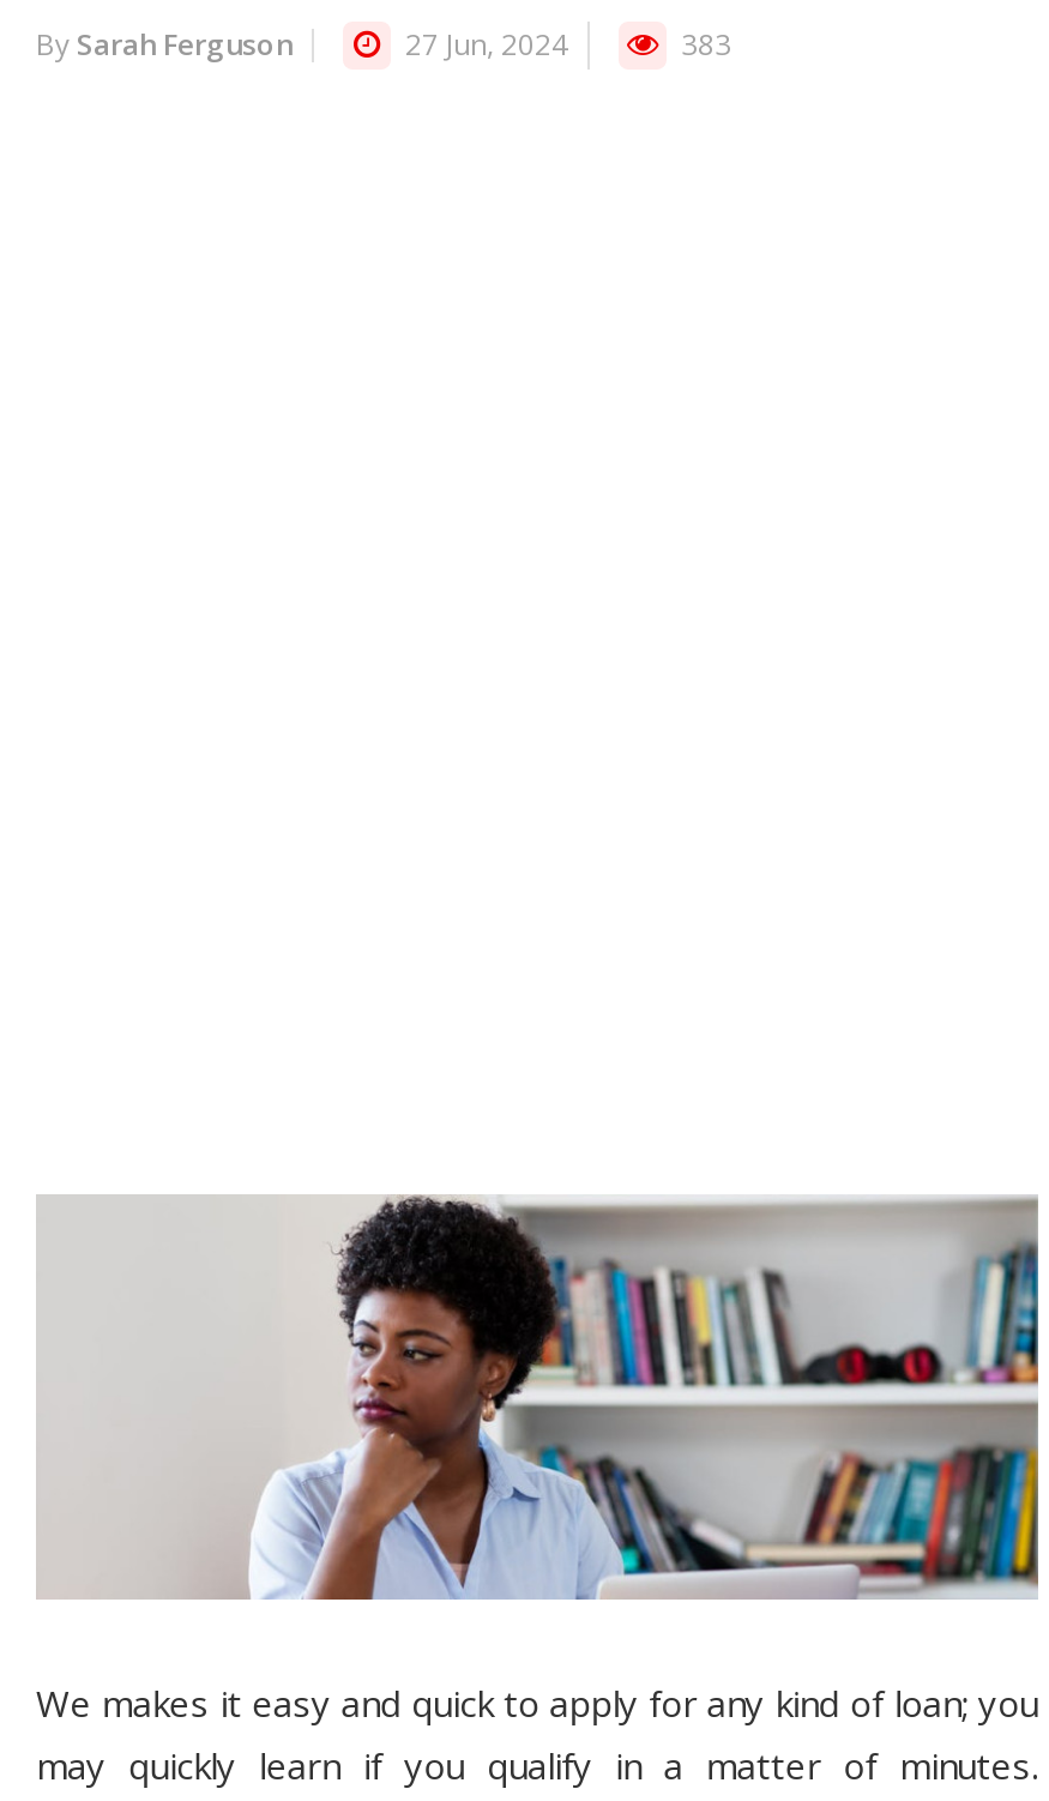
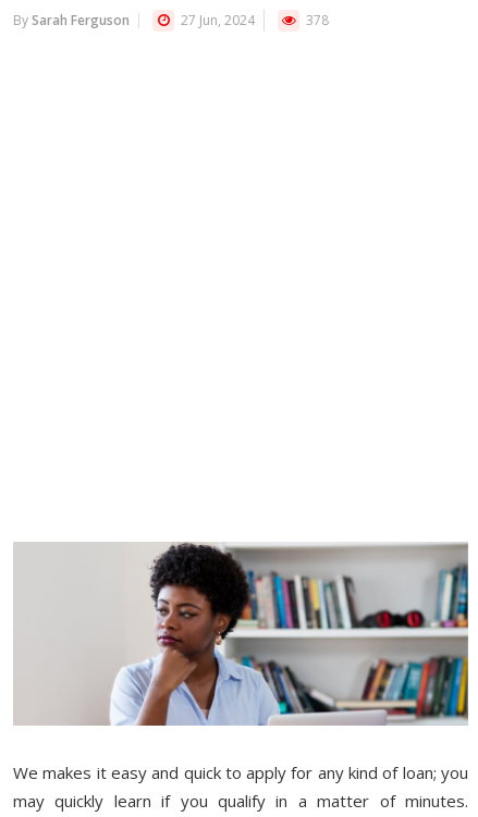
- 383
+ 378
